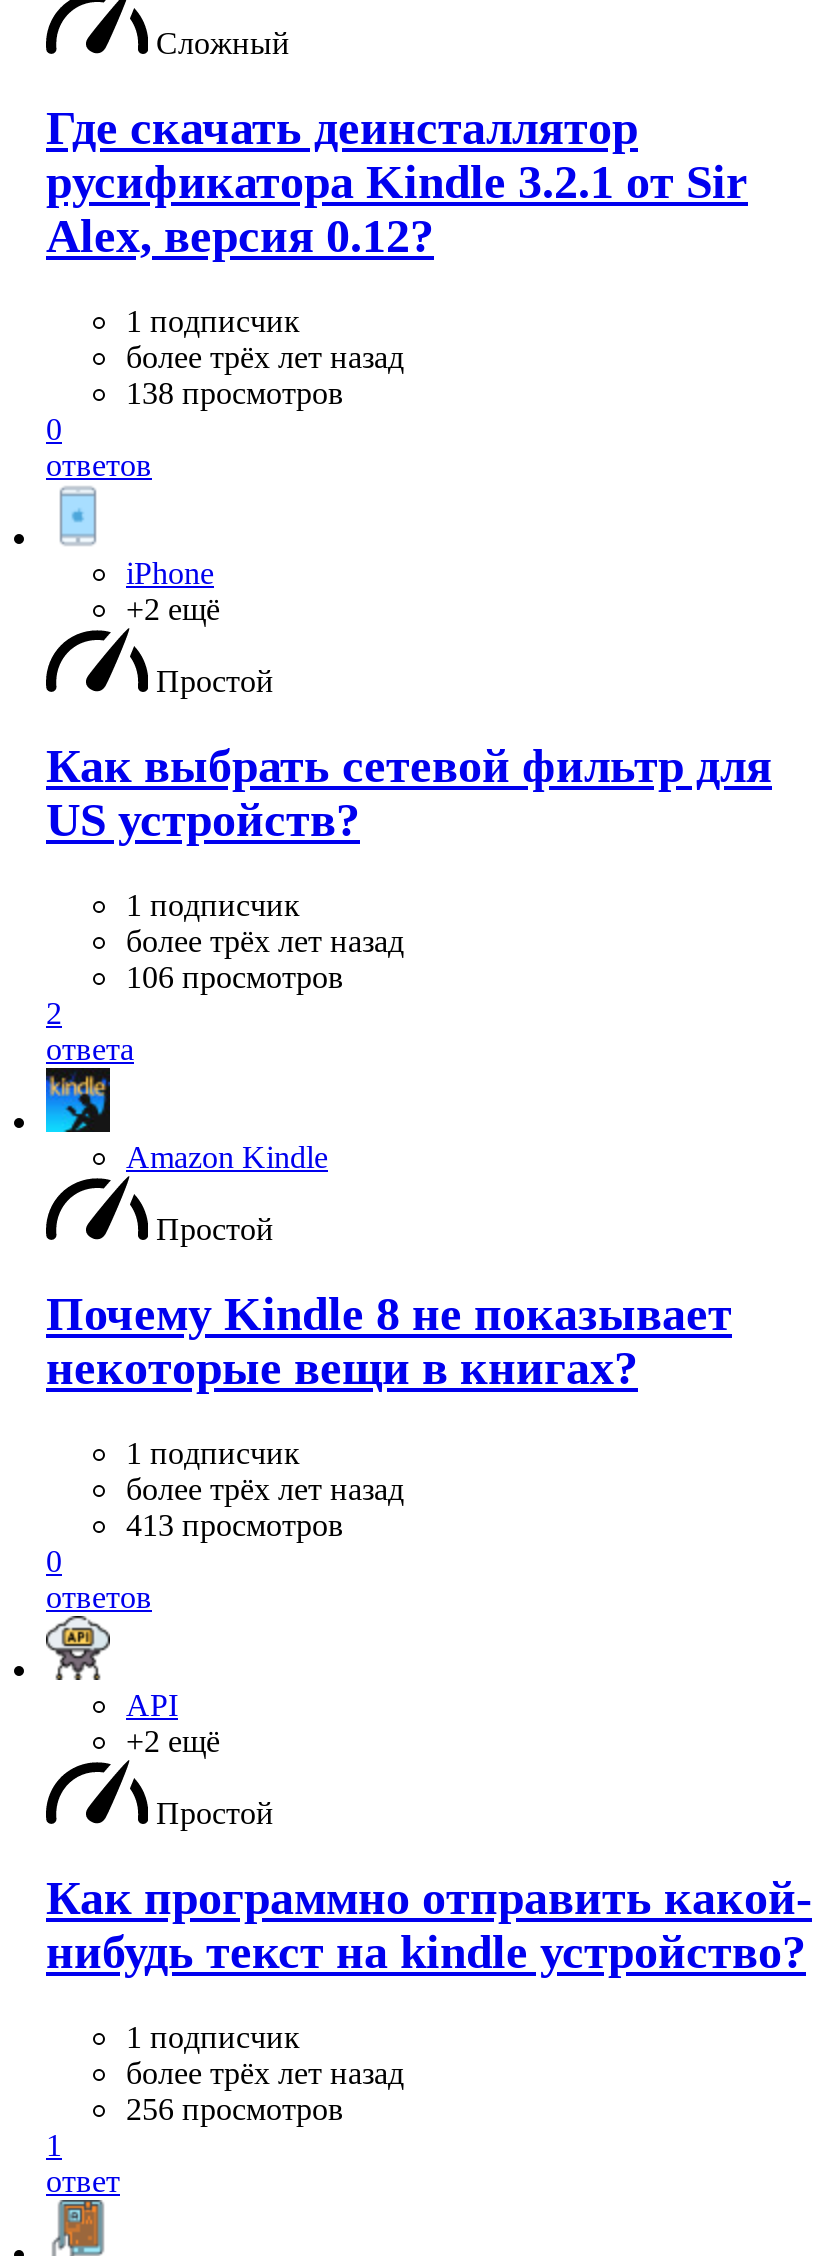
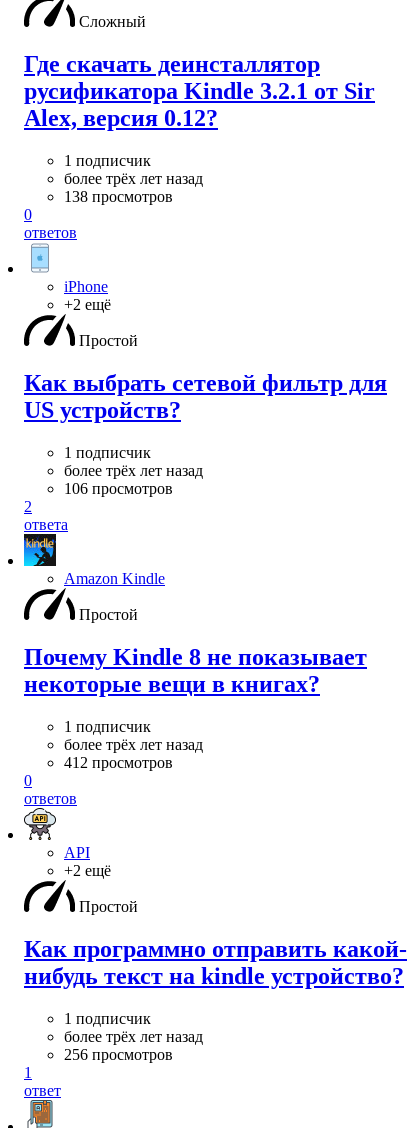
- 413 просмотров
+ 412 просмотров
